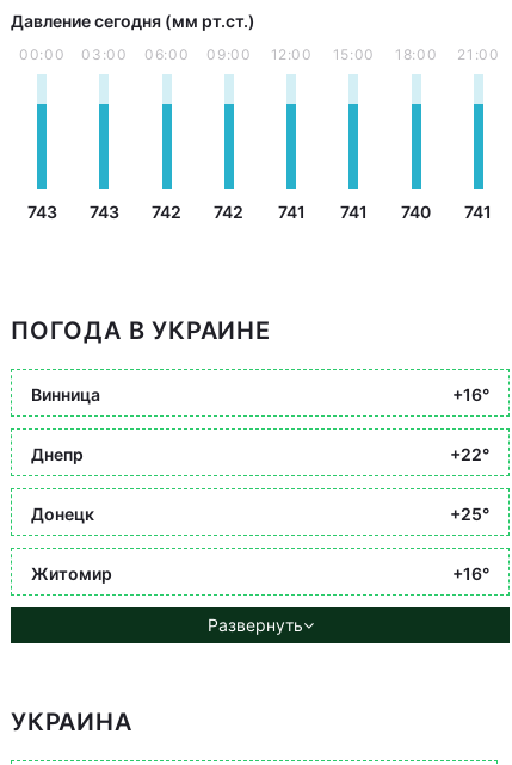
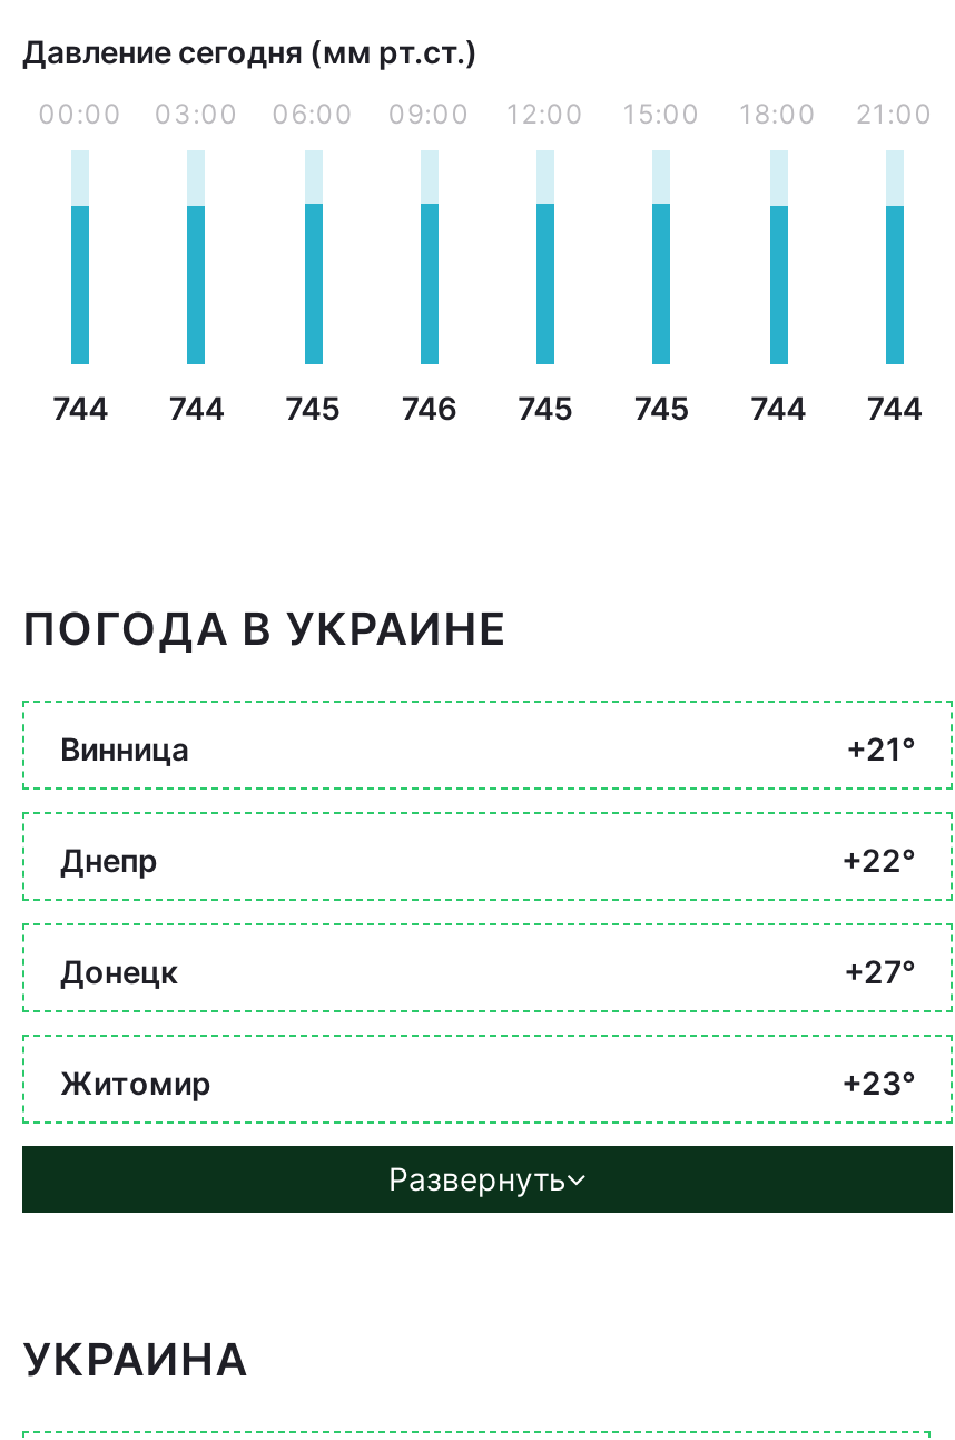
- 743
+ 744

- 743
+ 744

- 742
+ 745

- 742
+ 746

- 741
+ 745

- 741
+ 745

- 740
+ 744

- 741
+ 744

- +16°
+ +21°

- +25°
+ +27°

- +16°
+ +23°
